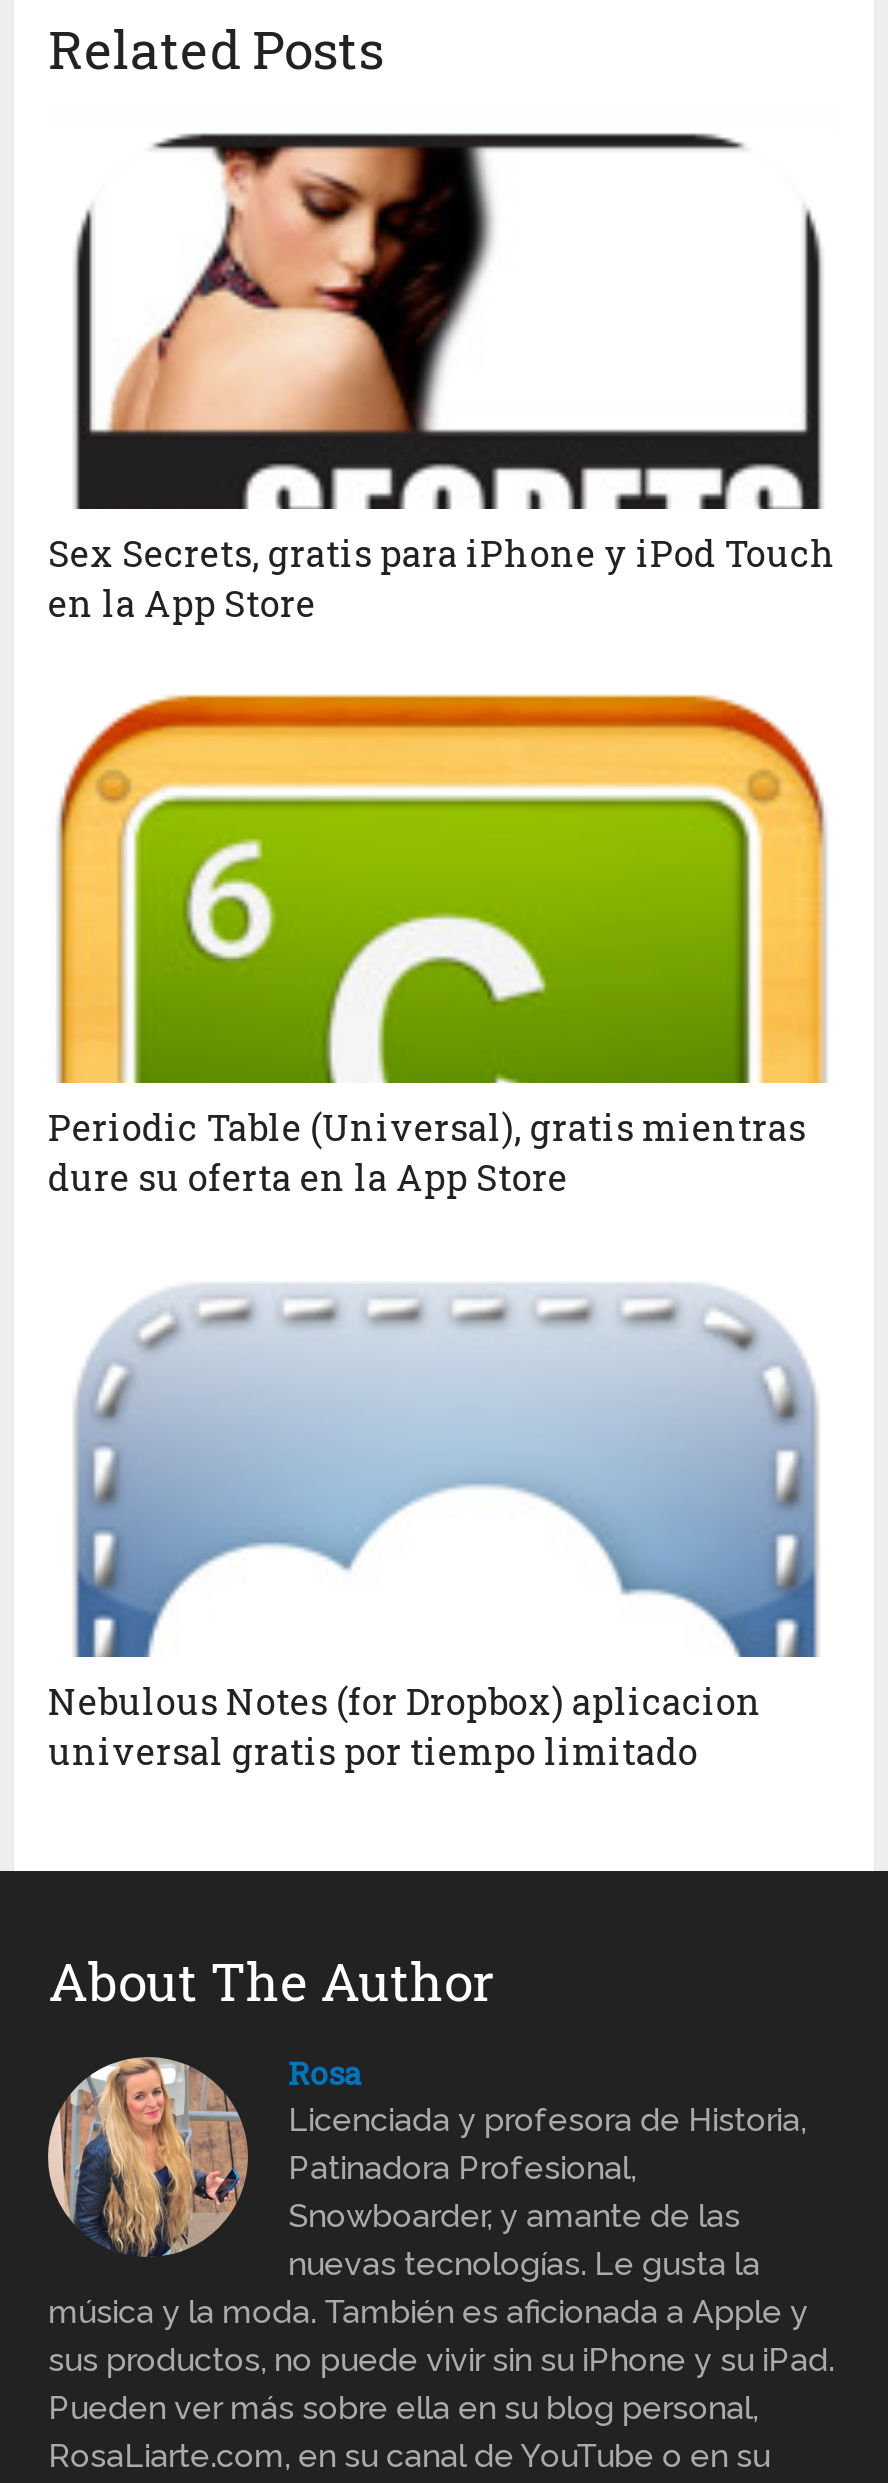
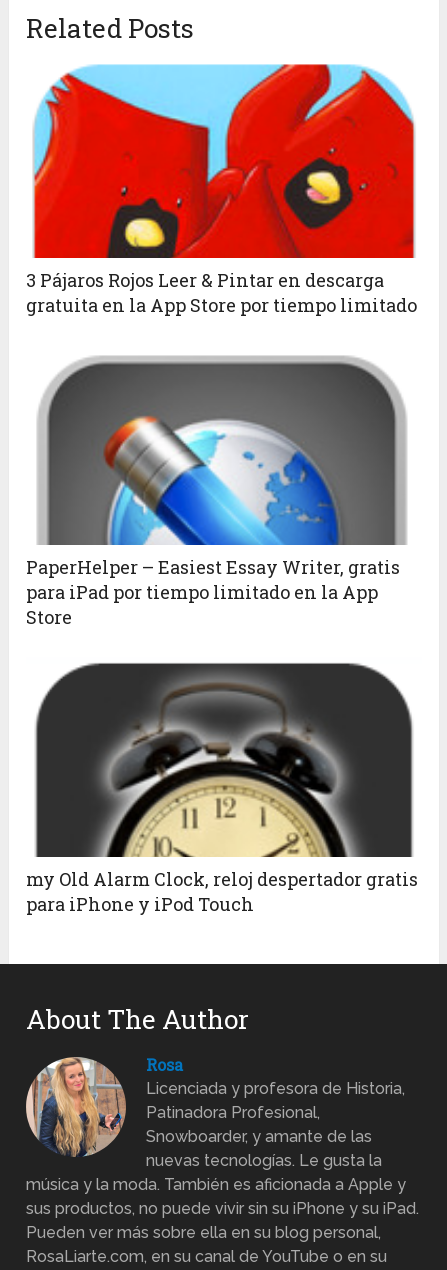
- [image]
- Sex Secrets, gratis para iPhone y iPod Touch
- en la App Store
+ [image]
+ 3 Pájaros Rojos Leer & Pintar en descarga
+ gratuita en la App Store por tiempo limitado

- [image]
- Periodic Table (Universal), gratis mientras
- dure su oferta en la App Store
+ [image]
+ PaperHelper – Easiest Essay Writer, gratis
+ para iPad por tiempo limitado en la App
+ Store

- [image]
- Nebulous Notes (for Dropbox) aplicacion
- universal gratis por tiempo limitado
+ [image]
+ my Old Alarm Clock, reloj despertador gratis
+ para iPhone y iPod Touch
